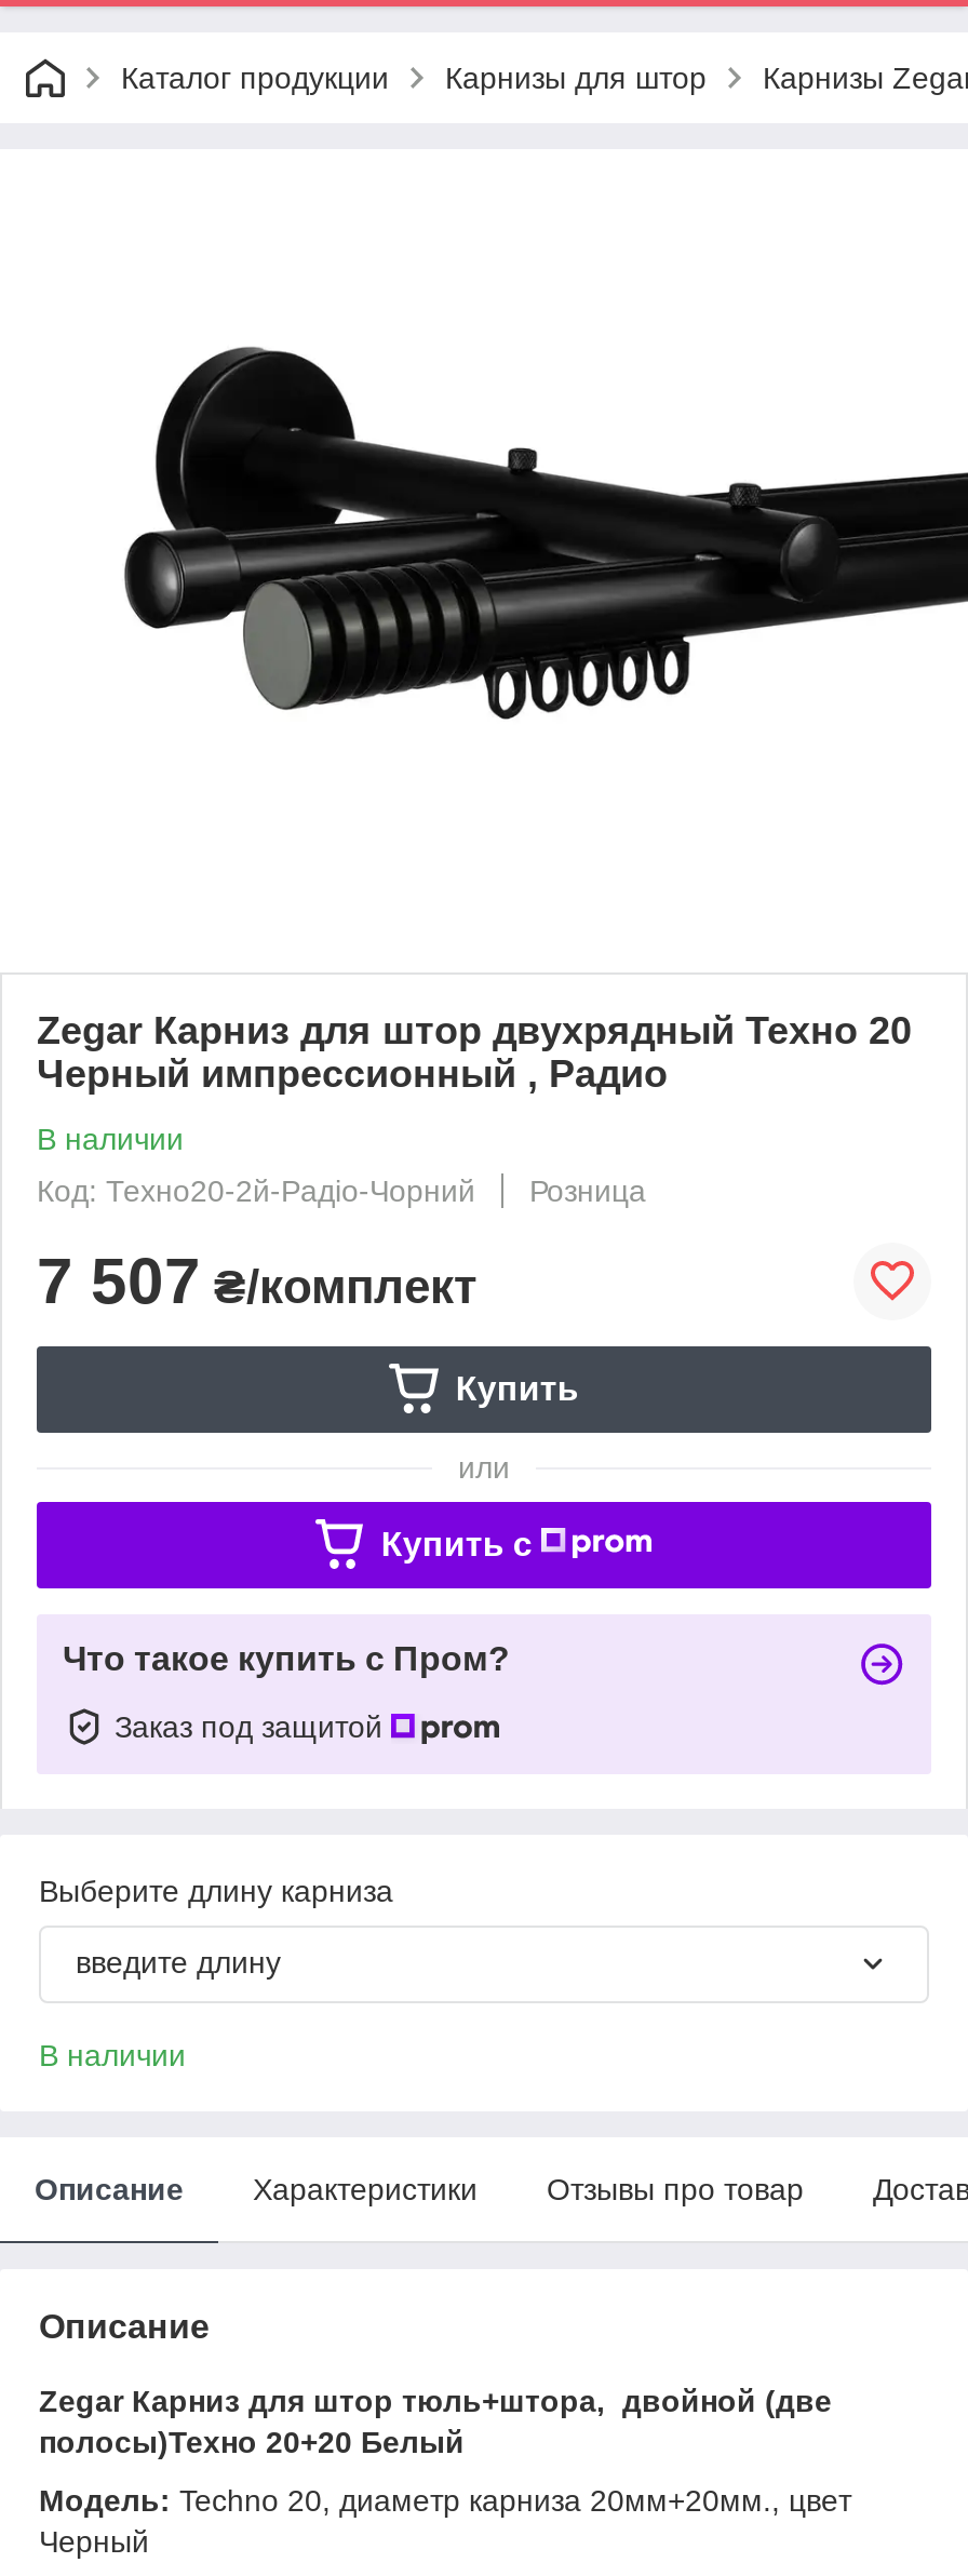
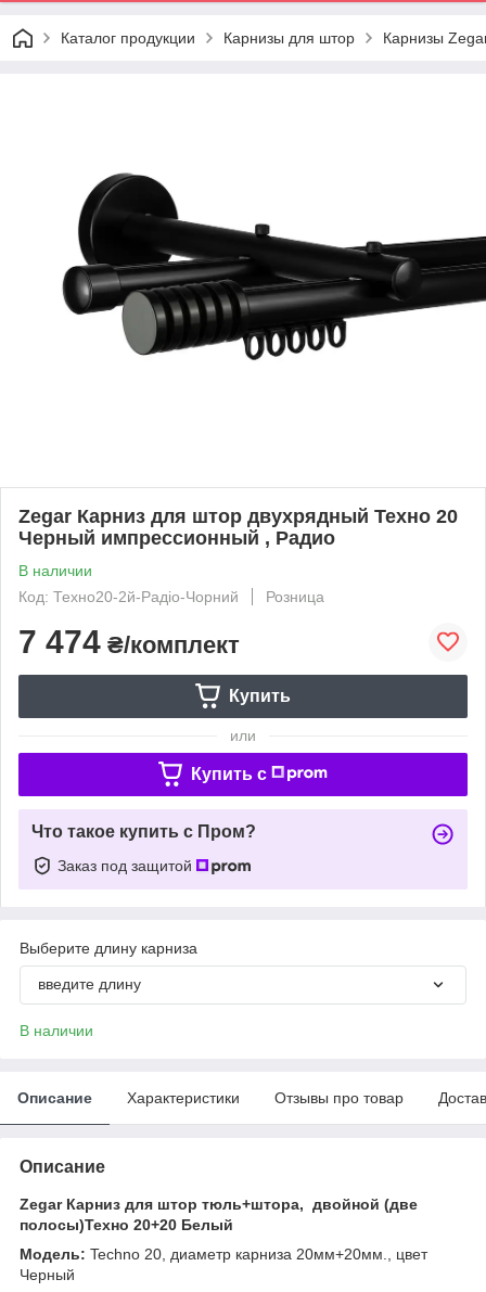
- 7 507 ₴/комплект
+ 7 474 ₴/комплект
